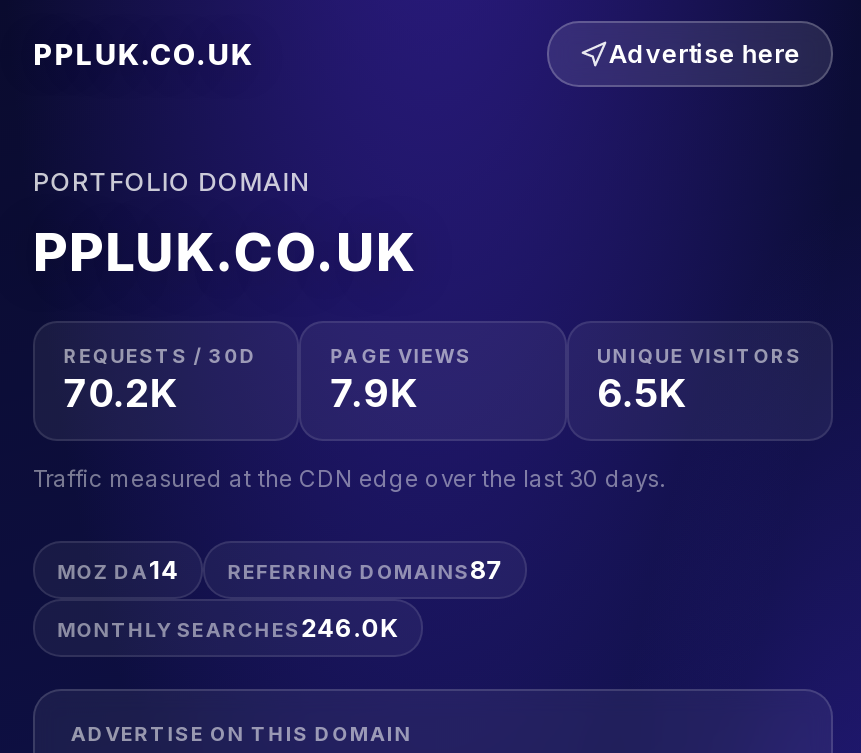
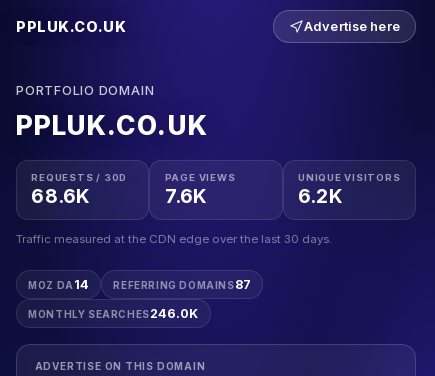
- 70.2K
+ 68.6K

- 7.9K
+ 7.6K

- 6.5K
+ 6.2K
